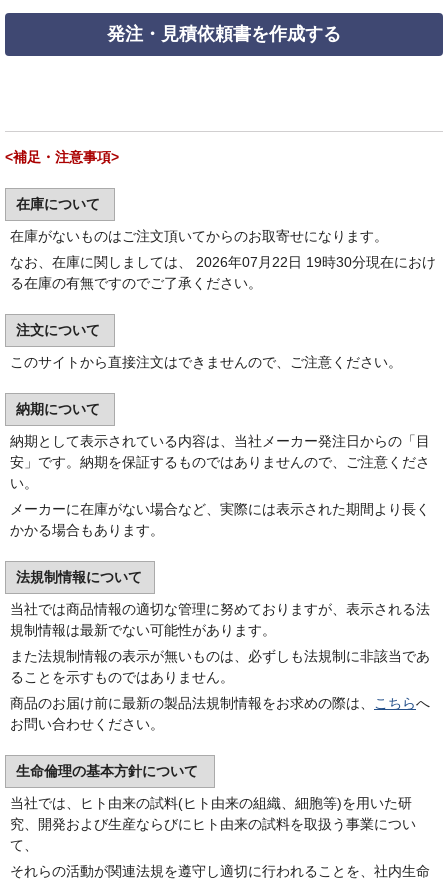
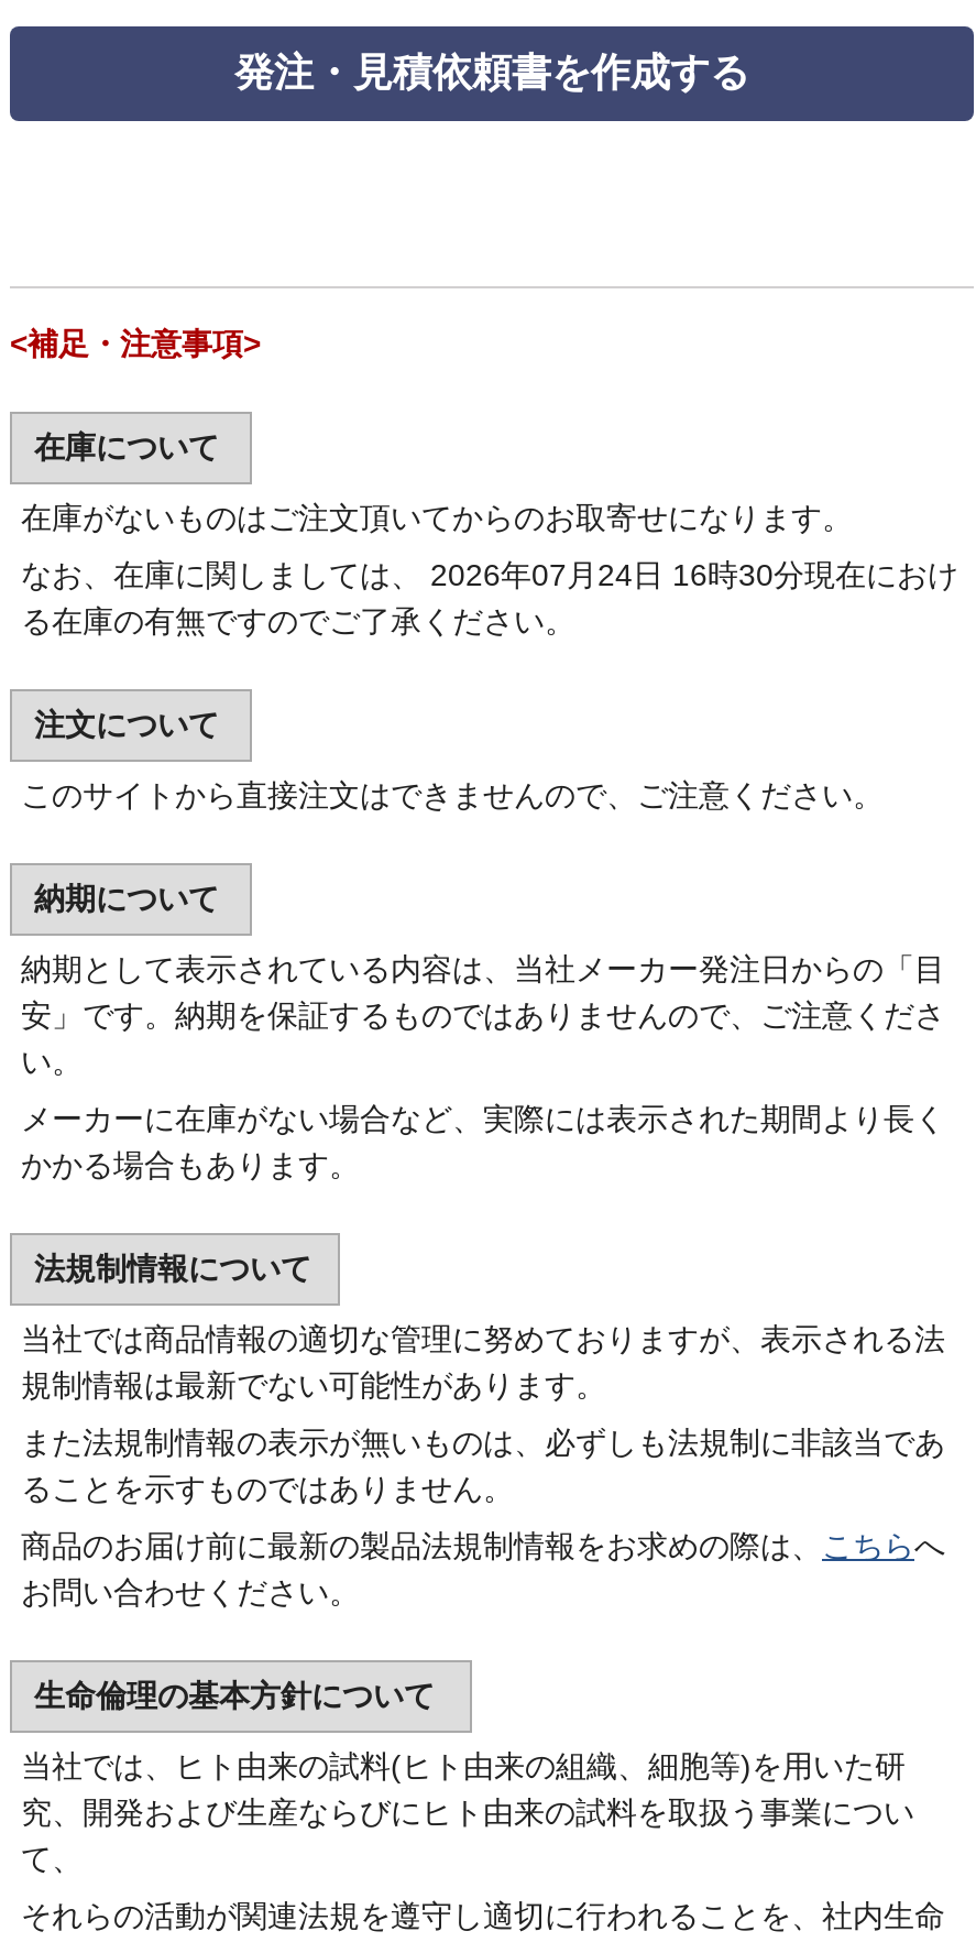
- なお、在庫に関しましては、 2026年07月22日 19時30分現在におけ
+ なお、在庫に関しましては、 2026年07月24日 16時30分現在におけ
